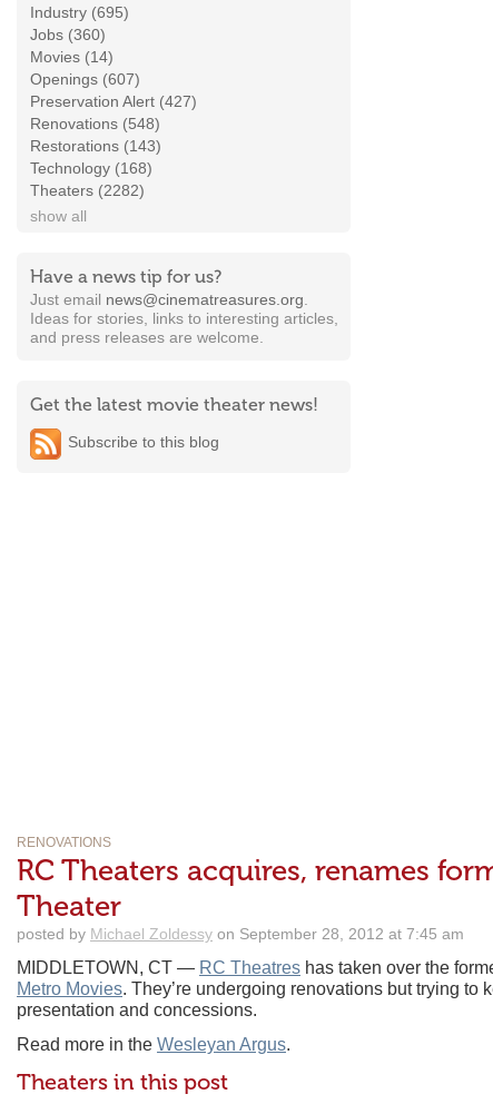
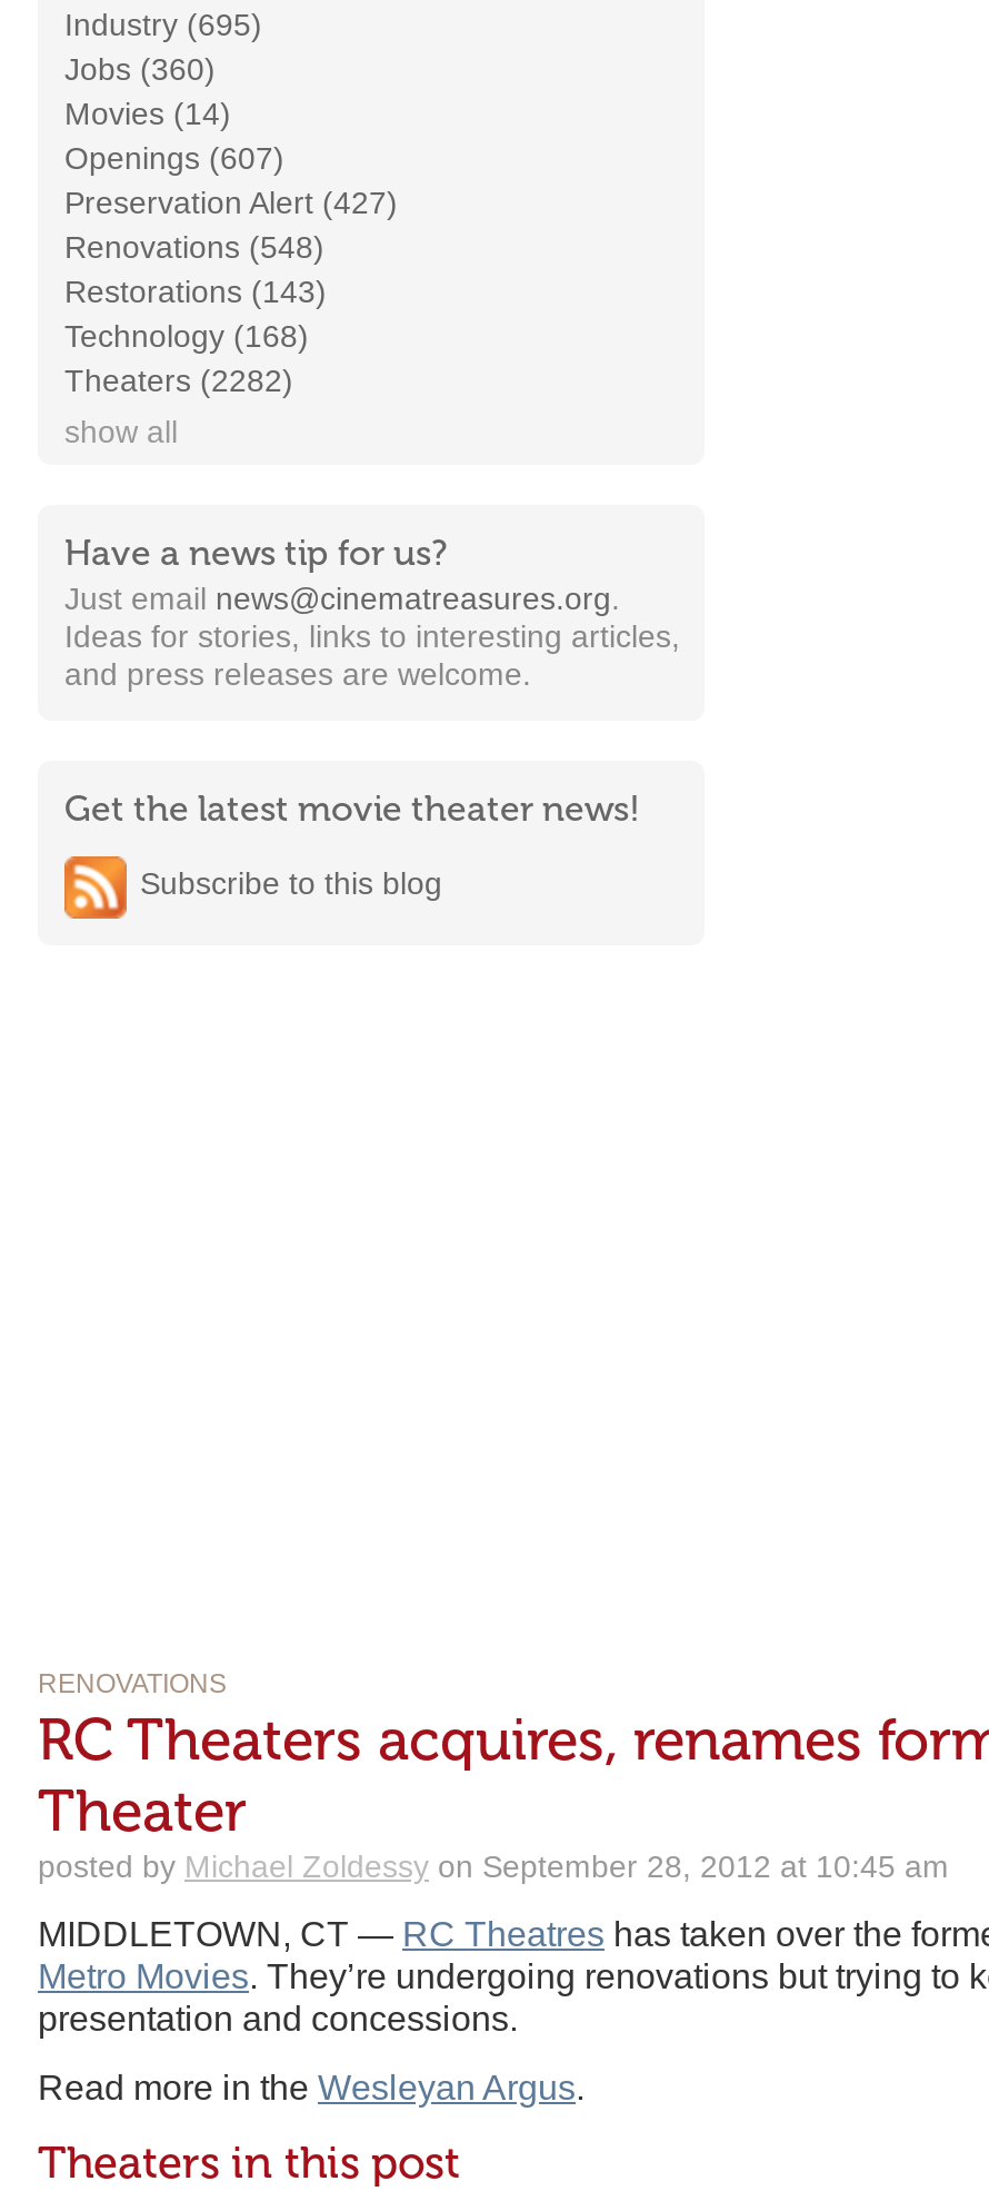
- posted by Michael Zoldessy on September 28, 2012 at 7:45 am
+ posted by Michael Zoldessy on September 28, 2012 at 10:45 am
